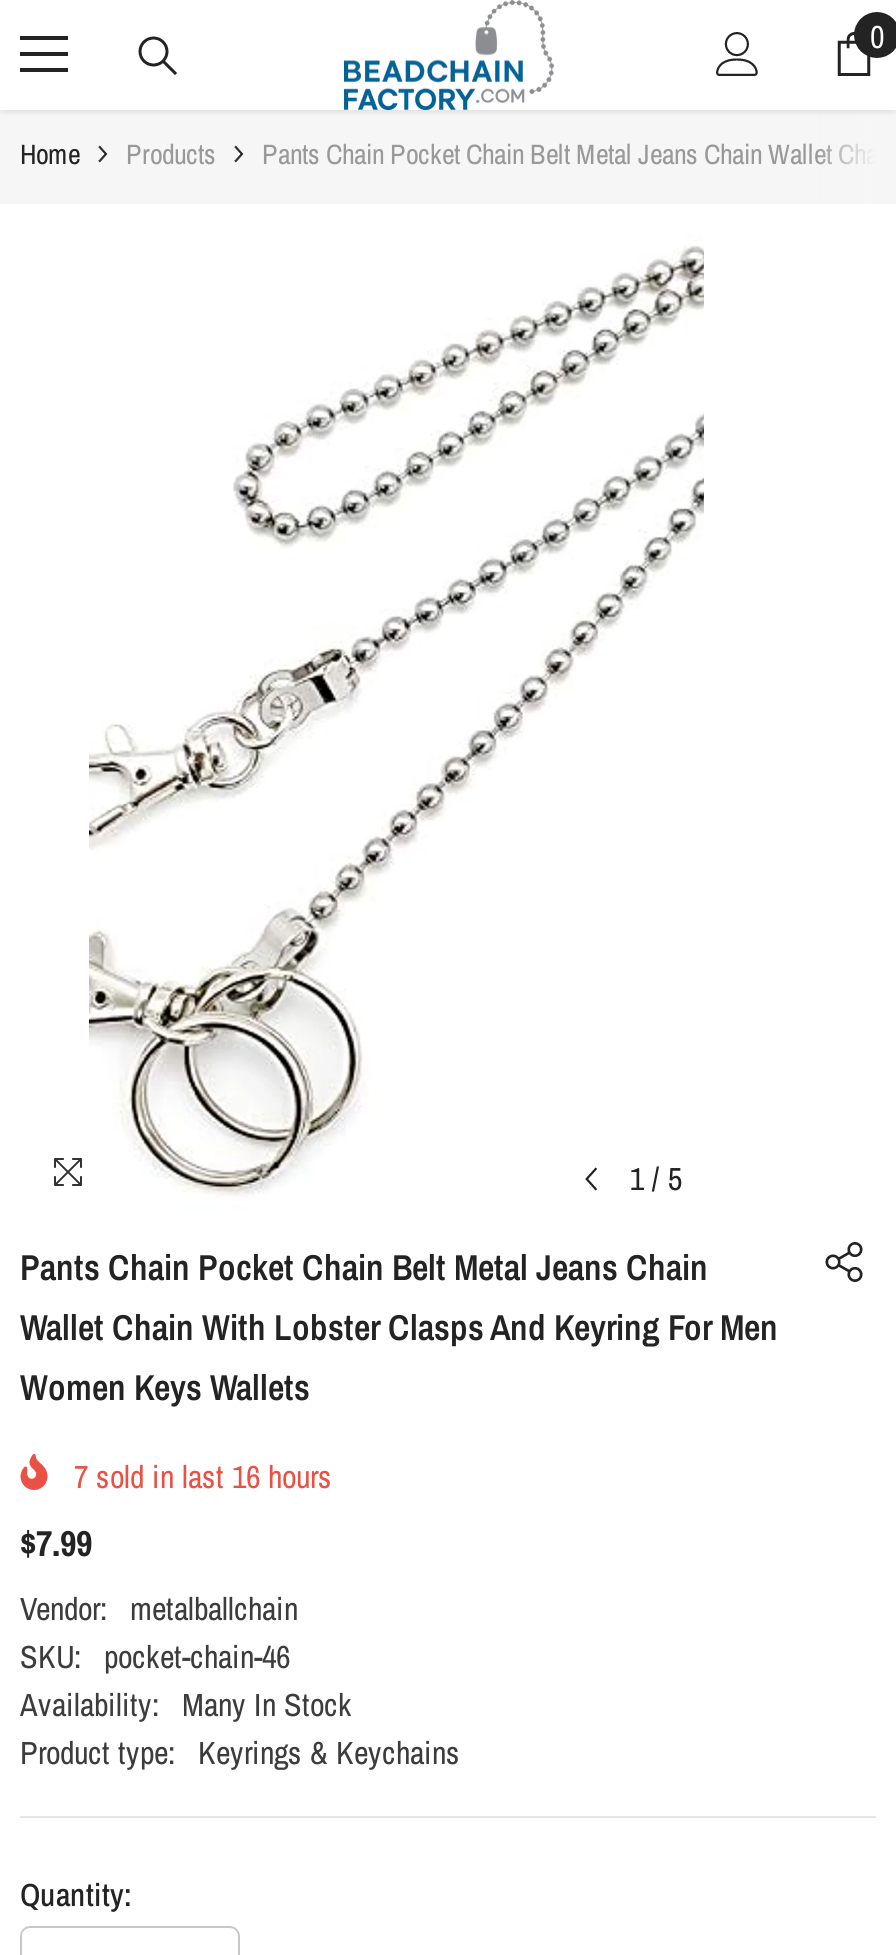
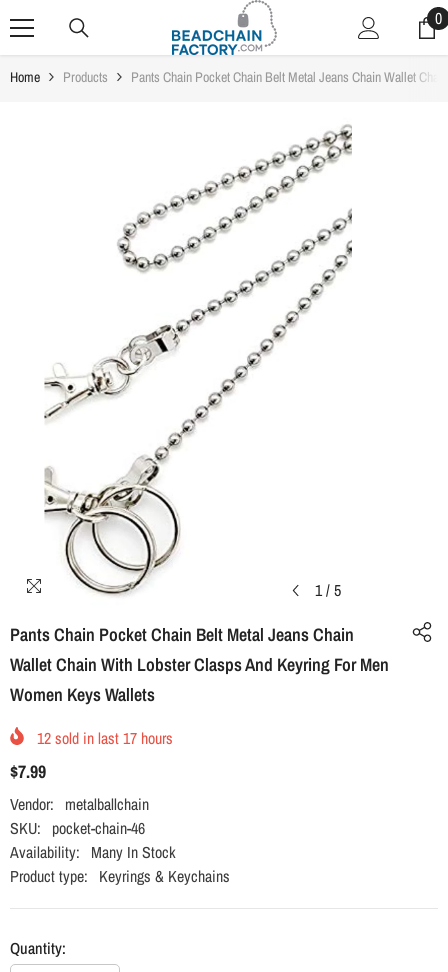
- 7 sold in last 16 hours
+ 12 sold in last 17 hours
